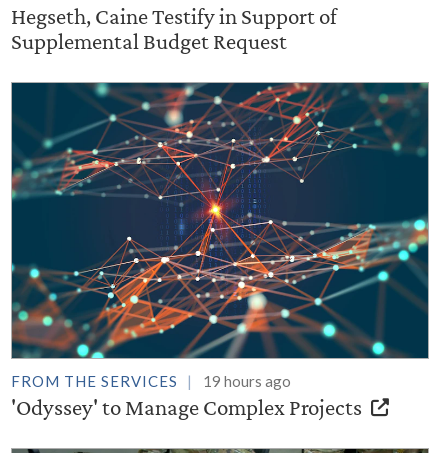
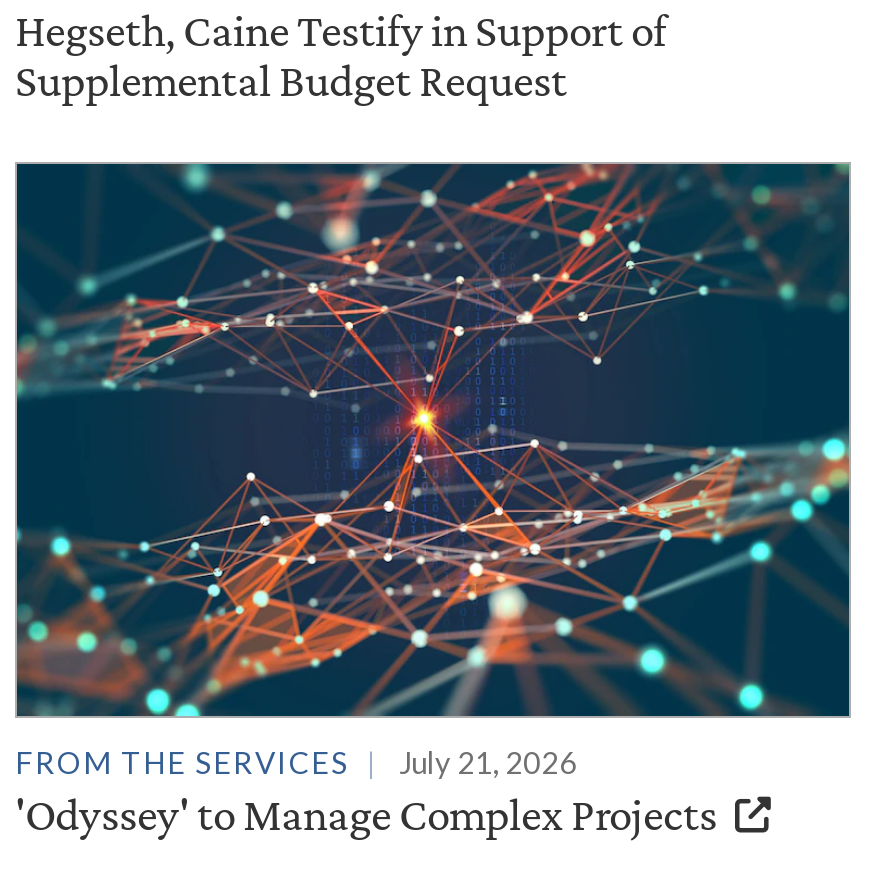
- FROM THE SERVICES 19 hours ago
+ FROM THE SERVICES July 21, 2026
